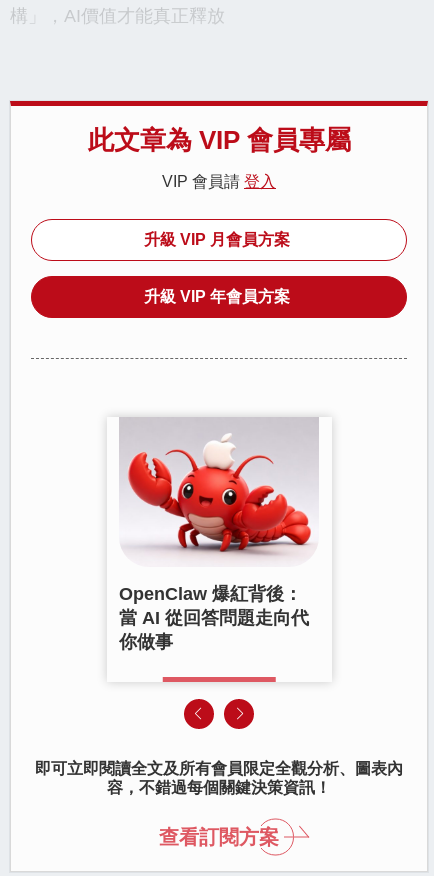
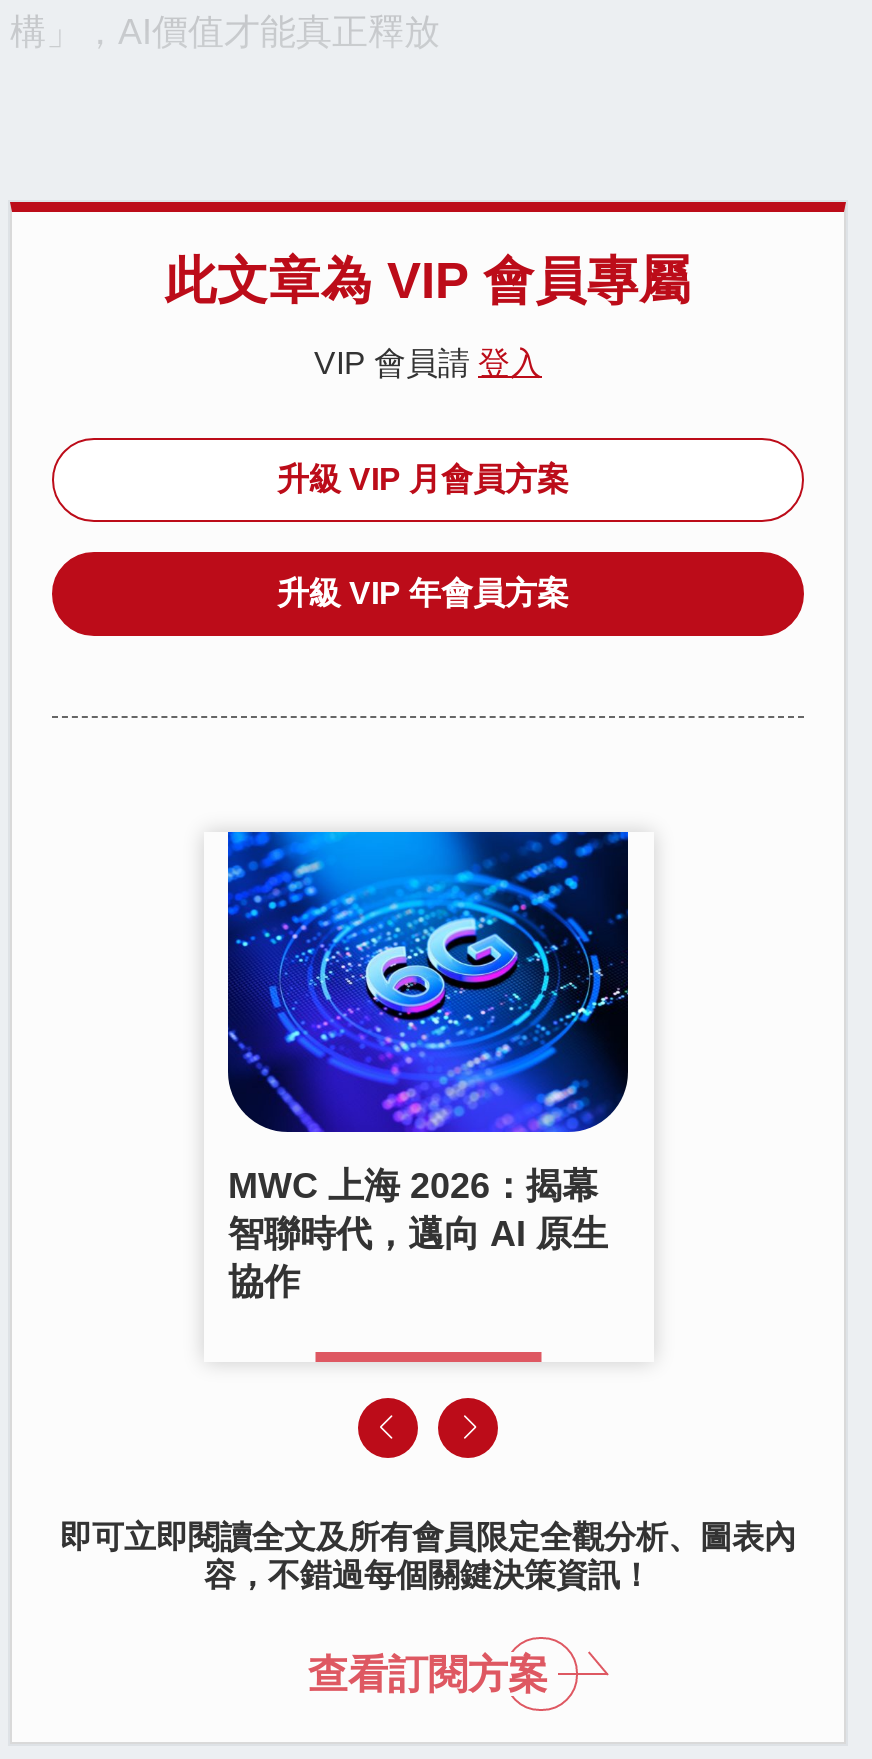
- [image]
- OpenClaw 爆紅背後：
- 當 AI 從回答問題走向代
- 你做事
+ [image]
+ MWC 上海 2026：揭幕
+ 智聯時代，邁向 AI 原生
+ 協作
